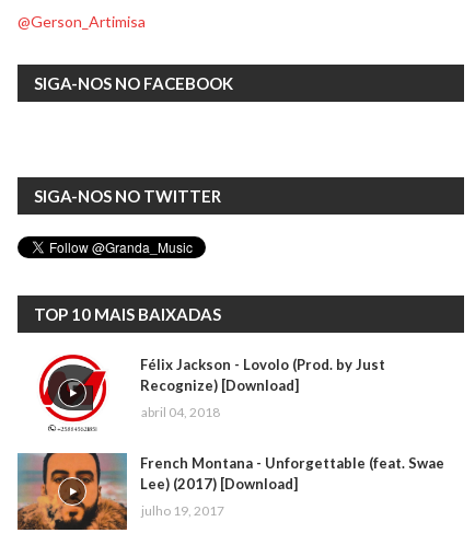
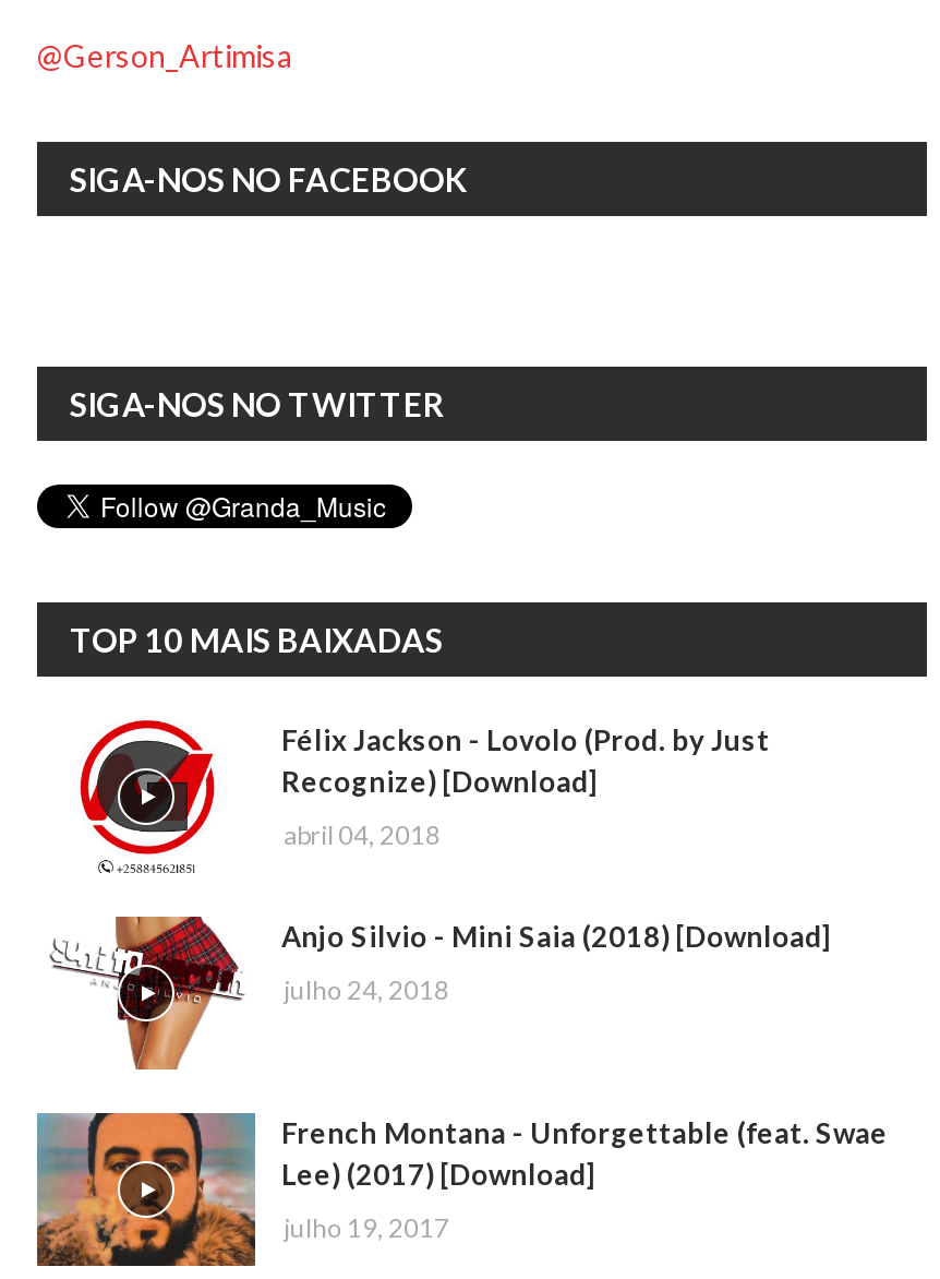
+ [image]
+ Anjo Silvio - Mini Saia (2018) [Download]
+ julho 24, 2018
